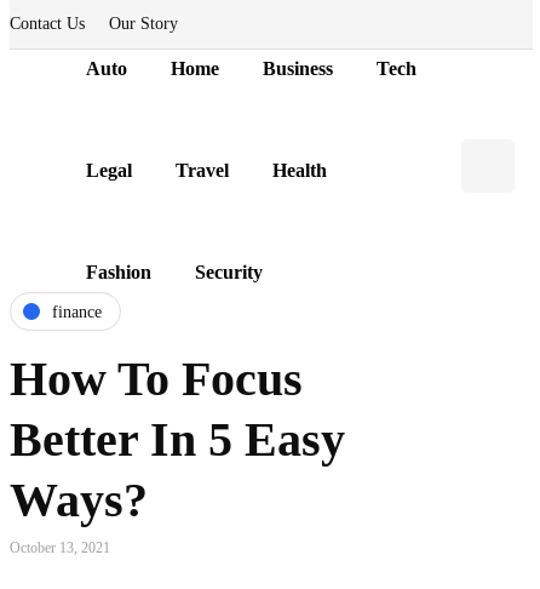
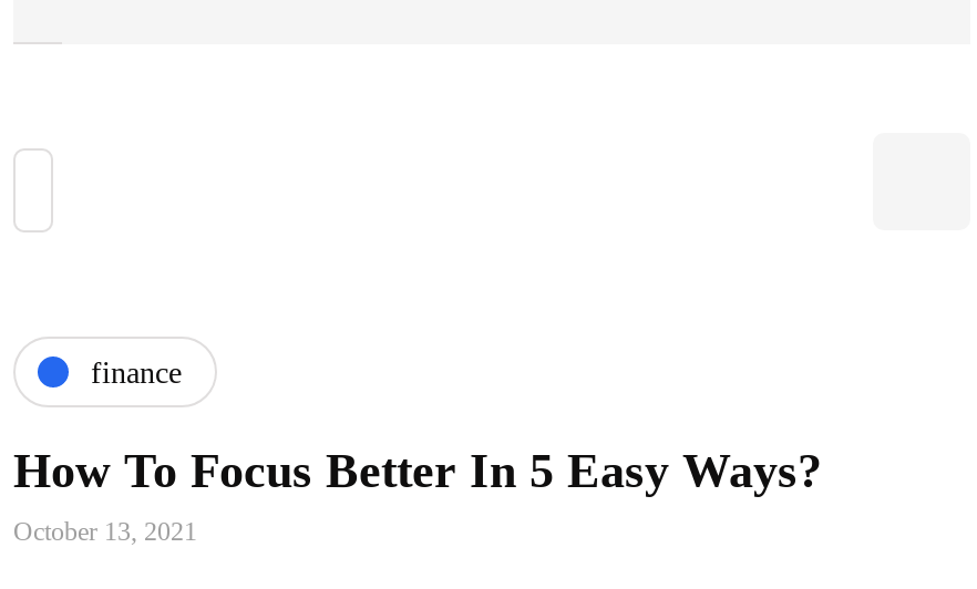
- Contact Us
- Our Story
- Auto
- Home
- Business
- Tech

- Legal
- Travel
- Health

- Fashion
- Security
